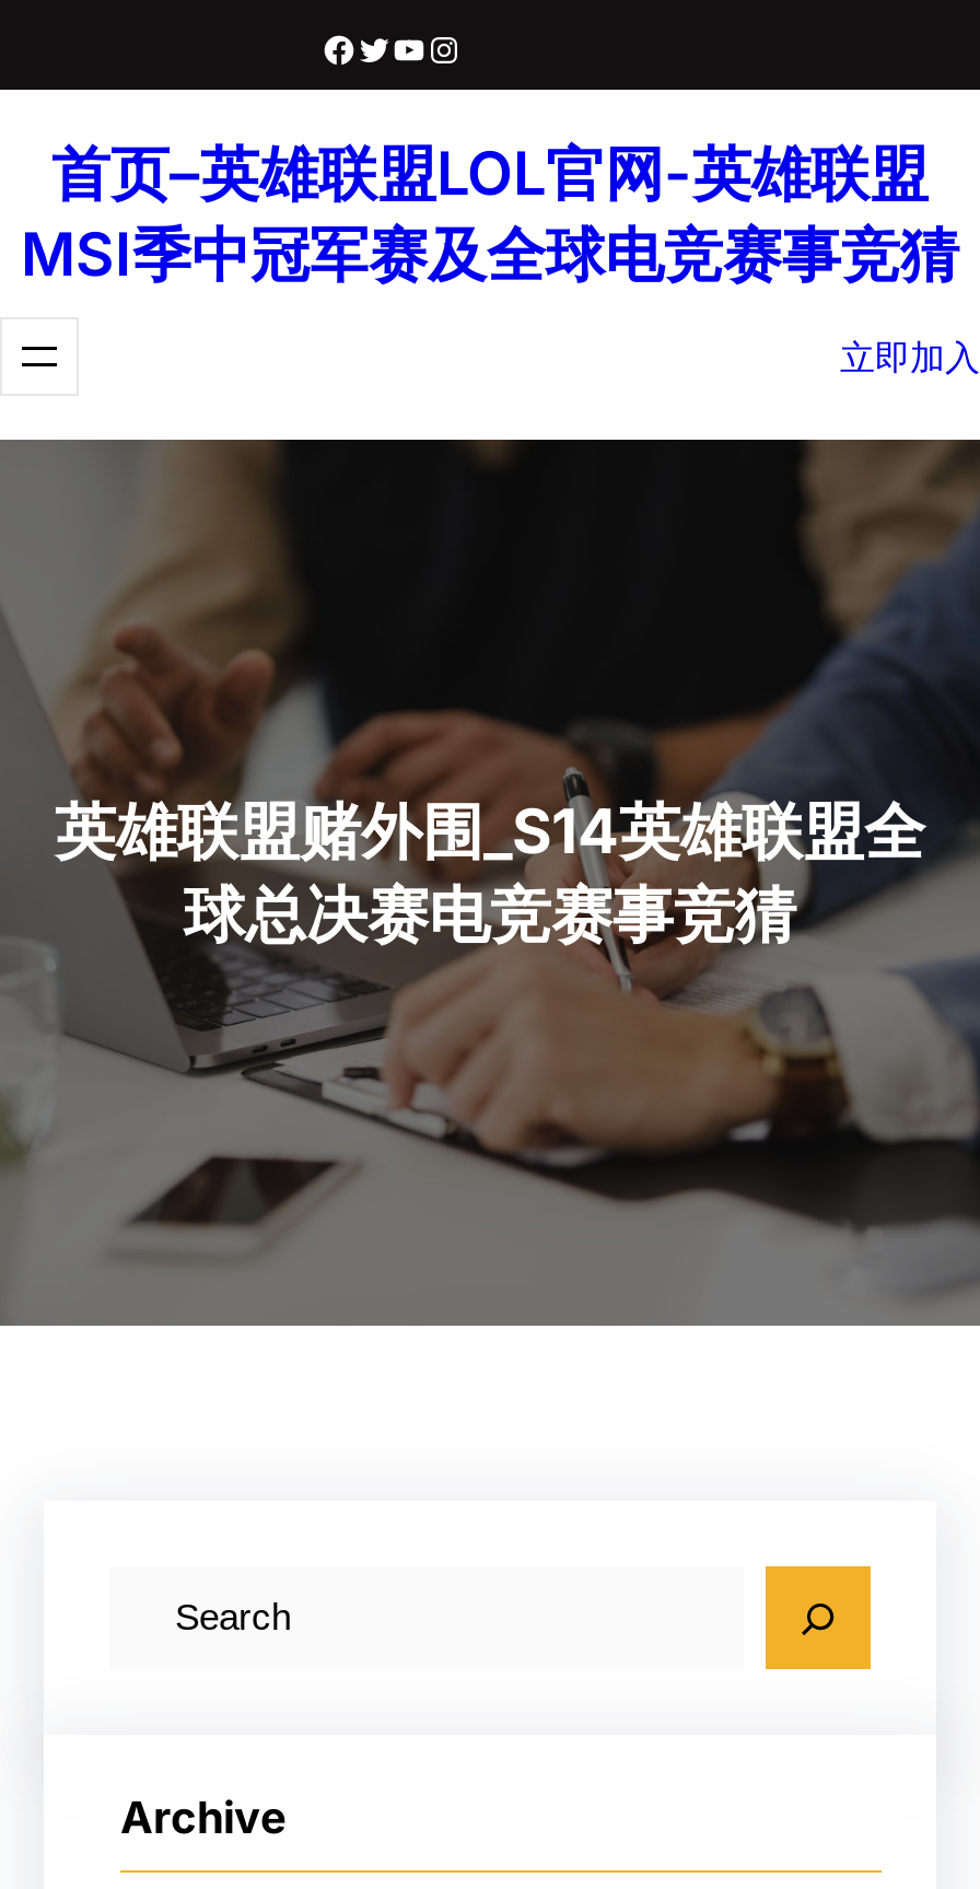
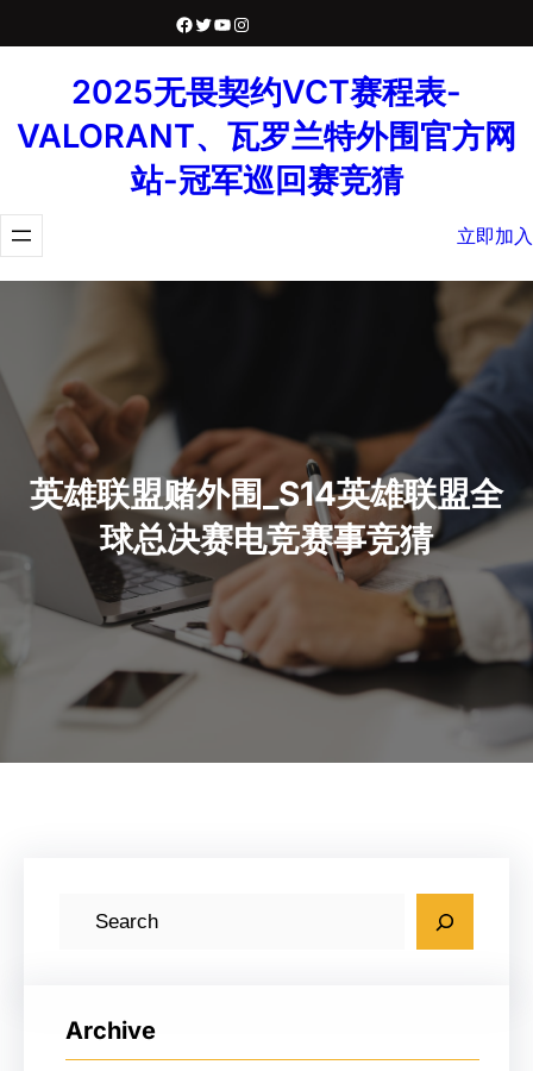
- 首页–英雄联盟LOL官网-英雄联盟
- MSI季中冠军赛及全球电竞赛事竞猜
+ 2025无畏契约VCT赛程表-
+ VALORANT、瓦罗兰特外围官方网
+ 站-冠军巡回赛竞猜
